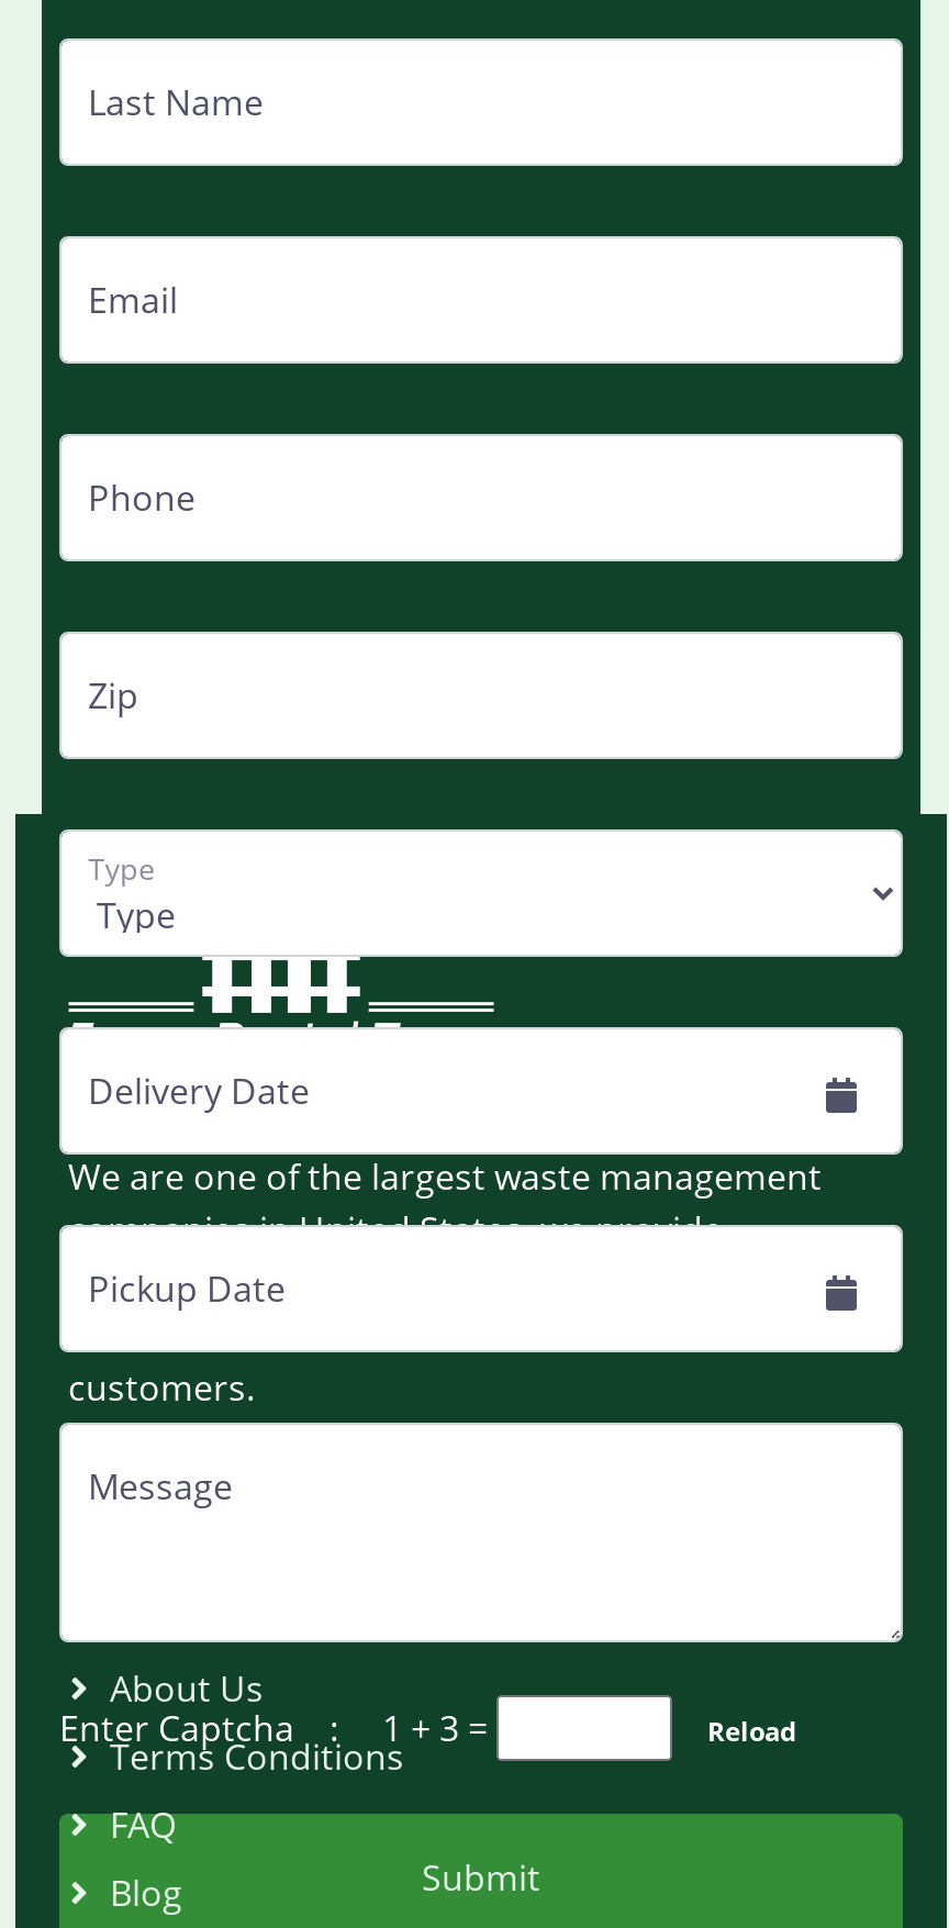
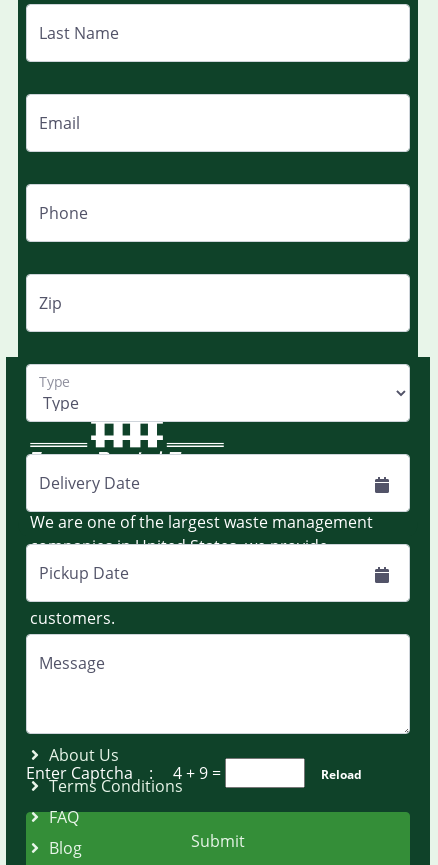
- Enter Captcha : 1 + 3 =
+ Enter Captcha : 4 + 9 =
